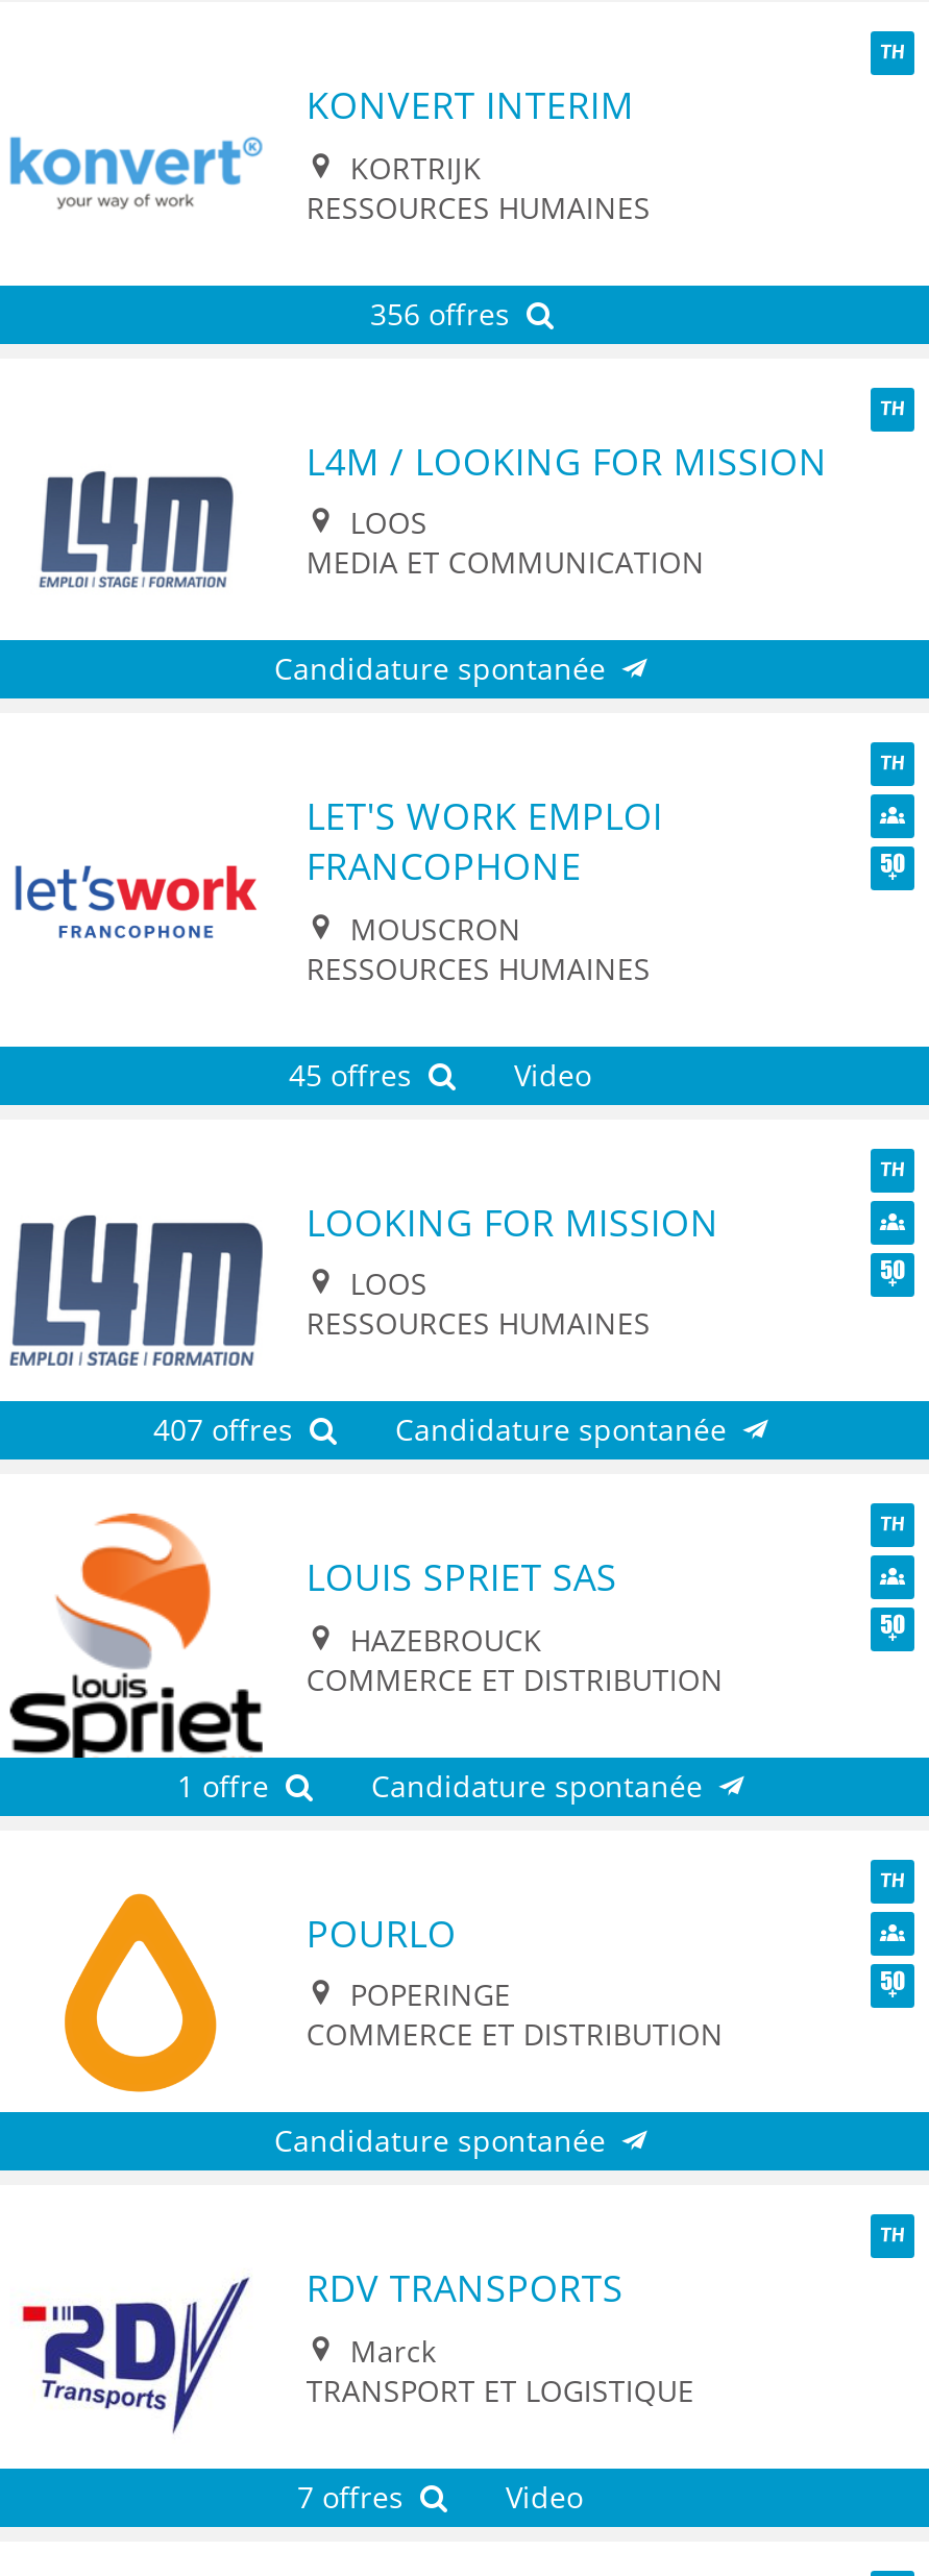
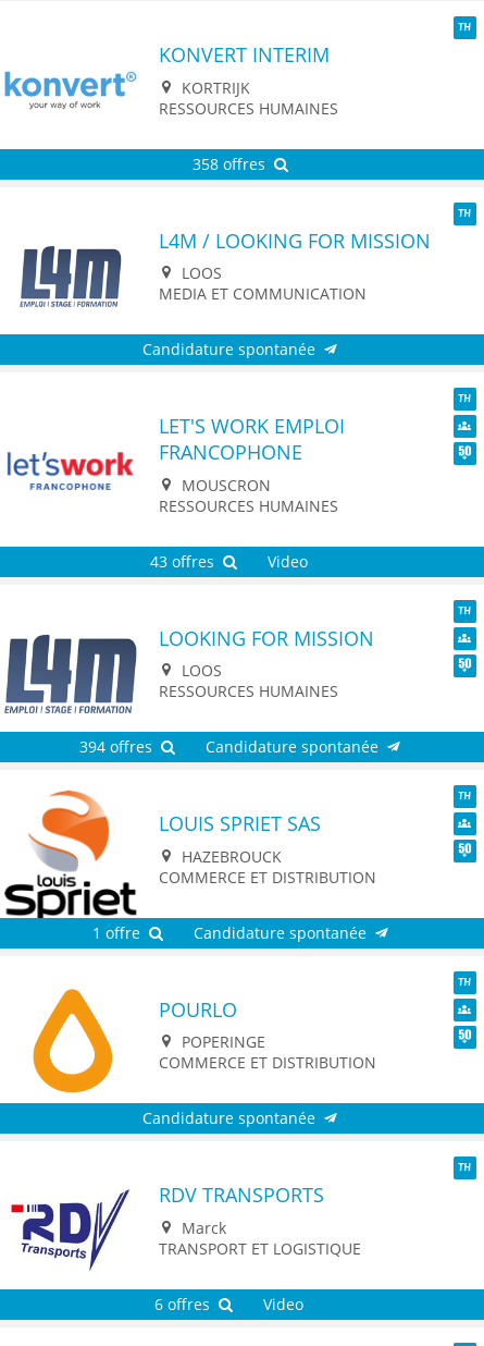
- 356 offres
+ 358 offres

- 45 offres
+ 43 offres

- 407 offres
+ 394 offres

- 7 offres
+ 6 offres
